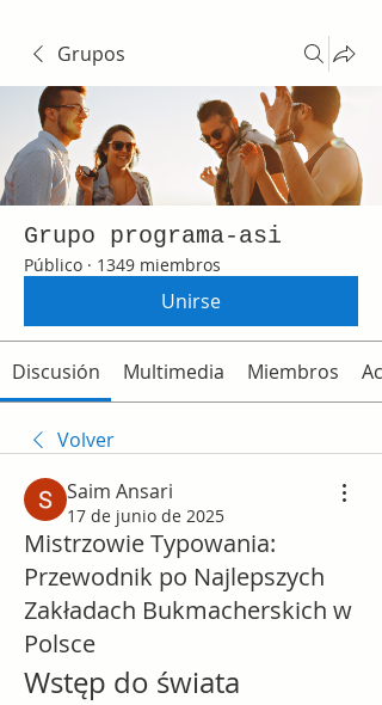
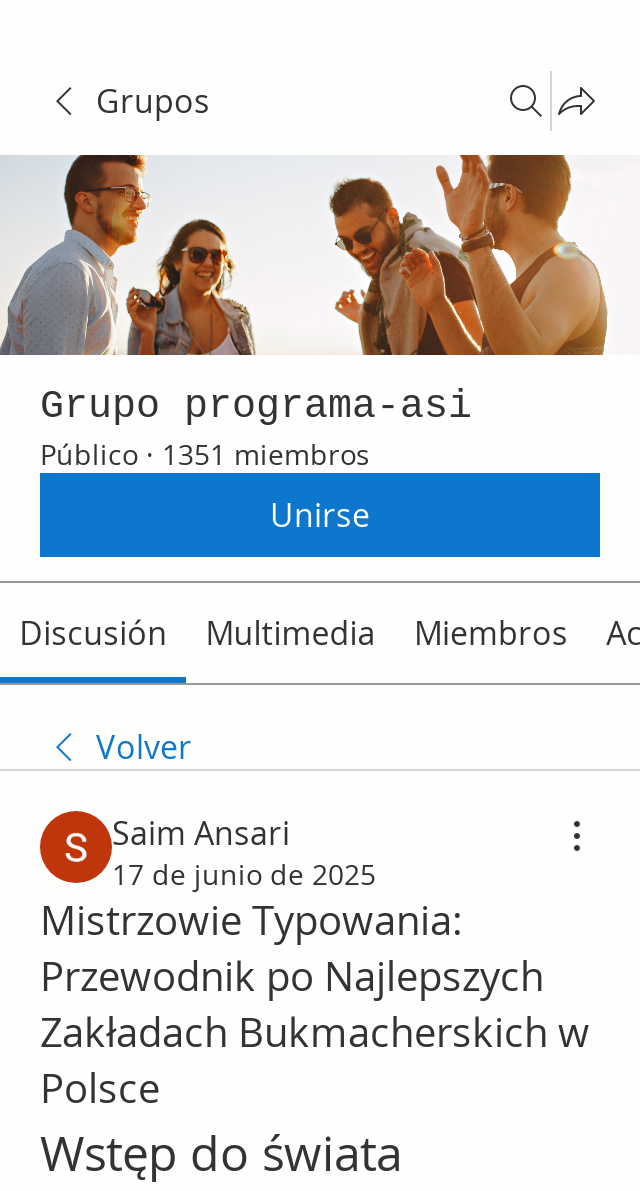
- Público · 1349 miembros
+ Público · 1351 miembros
